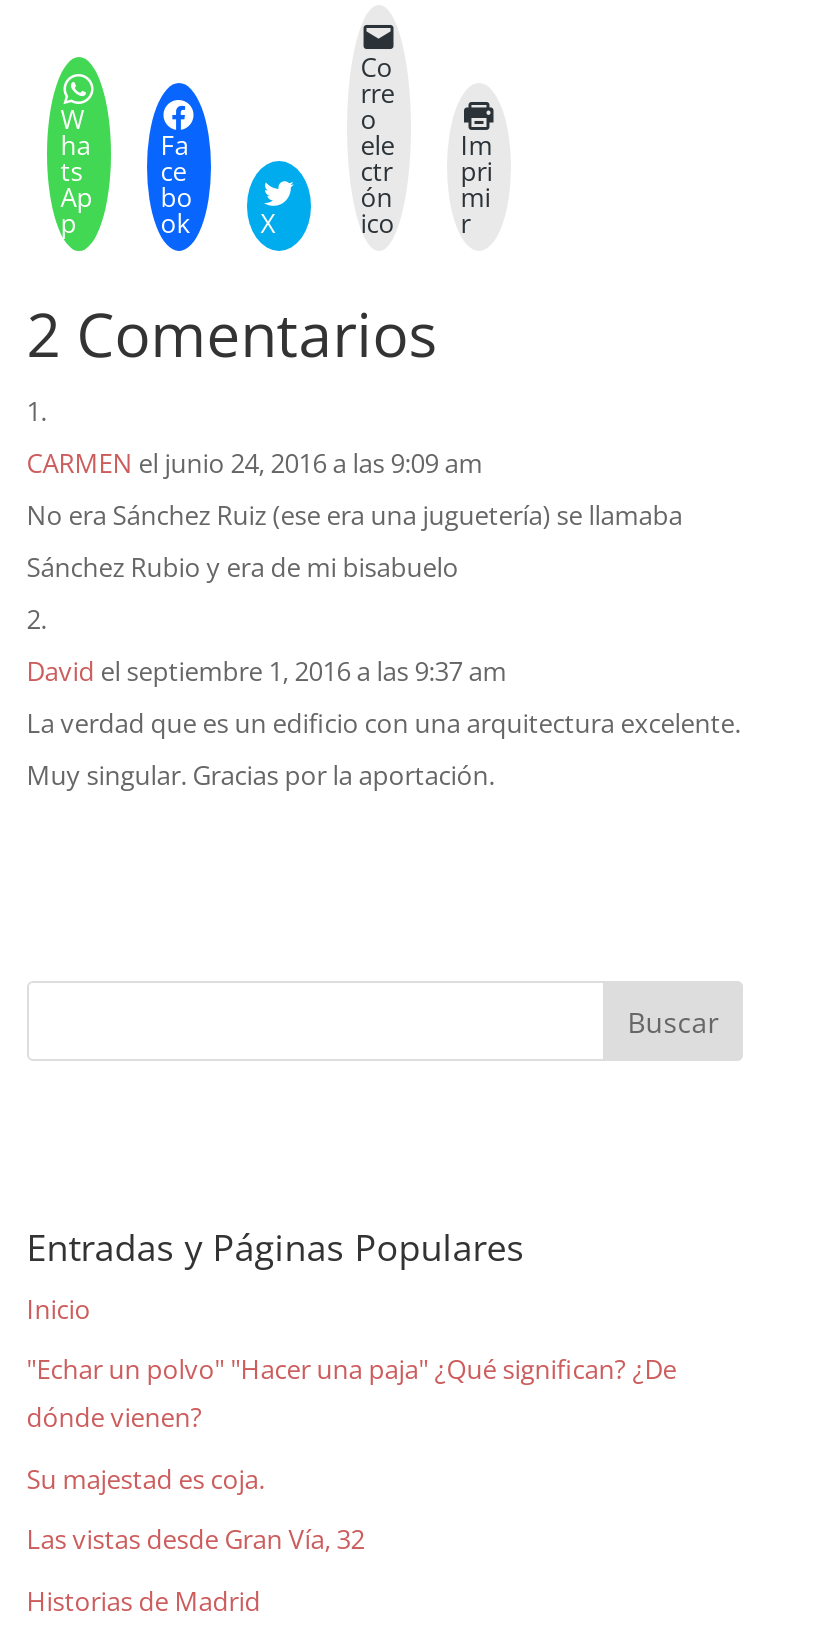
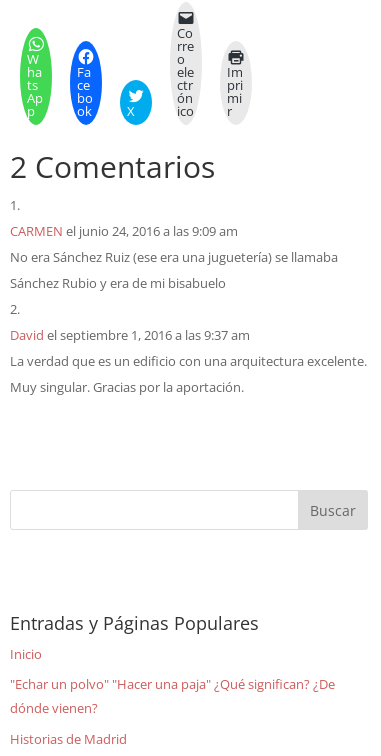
- Su majestad es coja.
- Las vistas desde Gran Vía, 32
